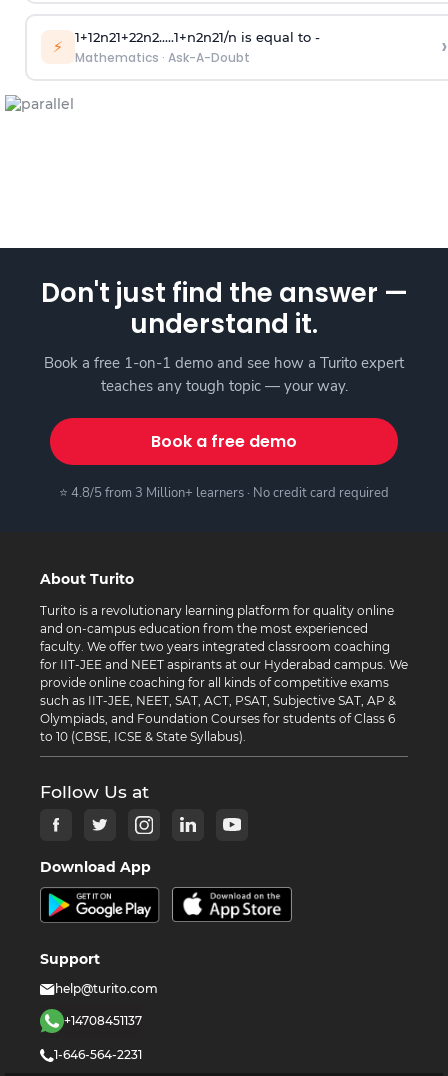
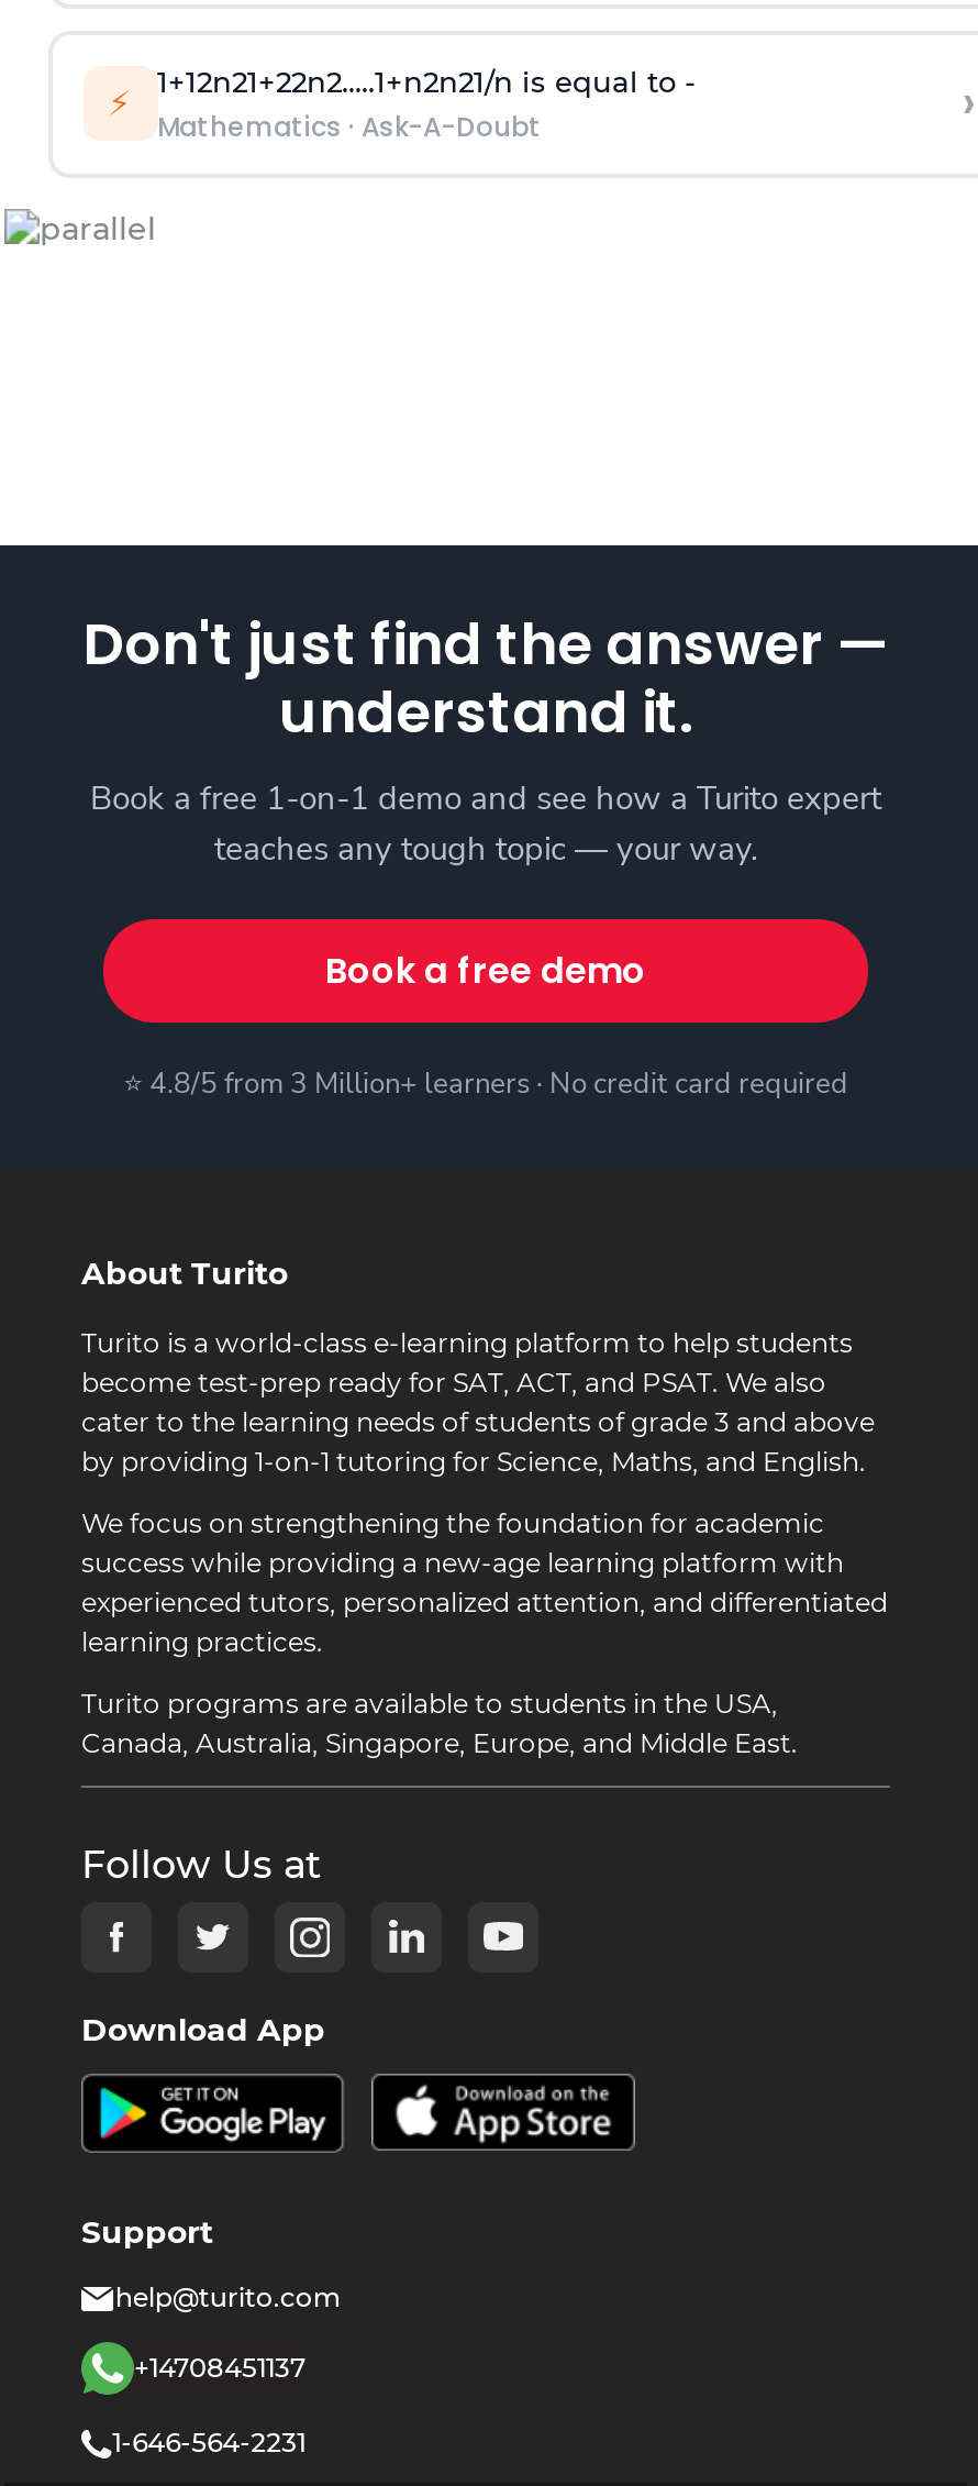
- Turito is a revolutionary learning platform for quality online
- and on-campus education from the most experienced
- faculty. We offer two years integrated classroom coaching
- for IIT-JEE and NEET aspirants at our Hyderabad campus. We
- provide online coaching for all kinds of competitive exams
- such as IIT-JEE, NEET, SAT, ACT, PSAT, Subjective SAT, AP &
- Olympiads, and Foundation Courses for students of Class 6
- to 10 (CBSE, ICSE & State Syllabus).
+ Turito is a world-class e-learning platform to help students
+ become test-prep ready for SAT, ACT, and PSAT. We also
+ cater to the learning needs of students of grade 3 and above
+ by providing 1-on-1 tutoring for Science, Maths, and English.
+ We focus on strengthening the foundation for academic
+ success while providing a new-age learning platform with
+ experienced tutors, personalized attention, and differentiated
+ learning practices.
+ Turito programs are available to students in the USA,
+ Canada, Australia, Singapore, Europe, and Middle East.
